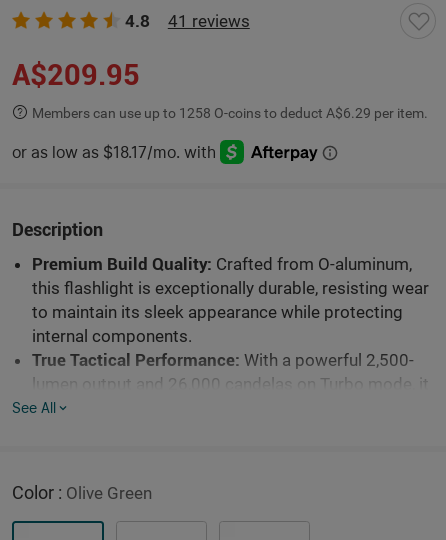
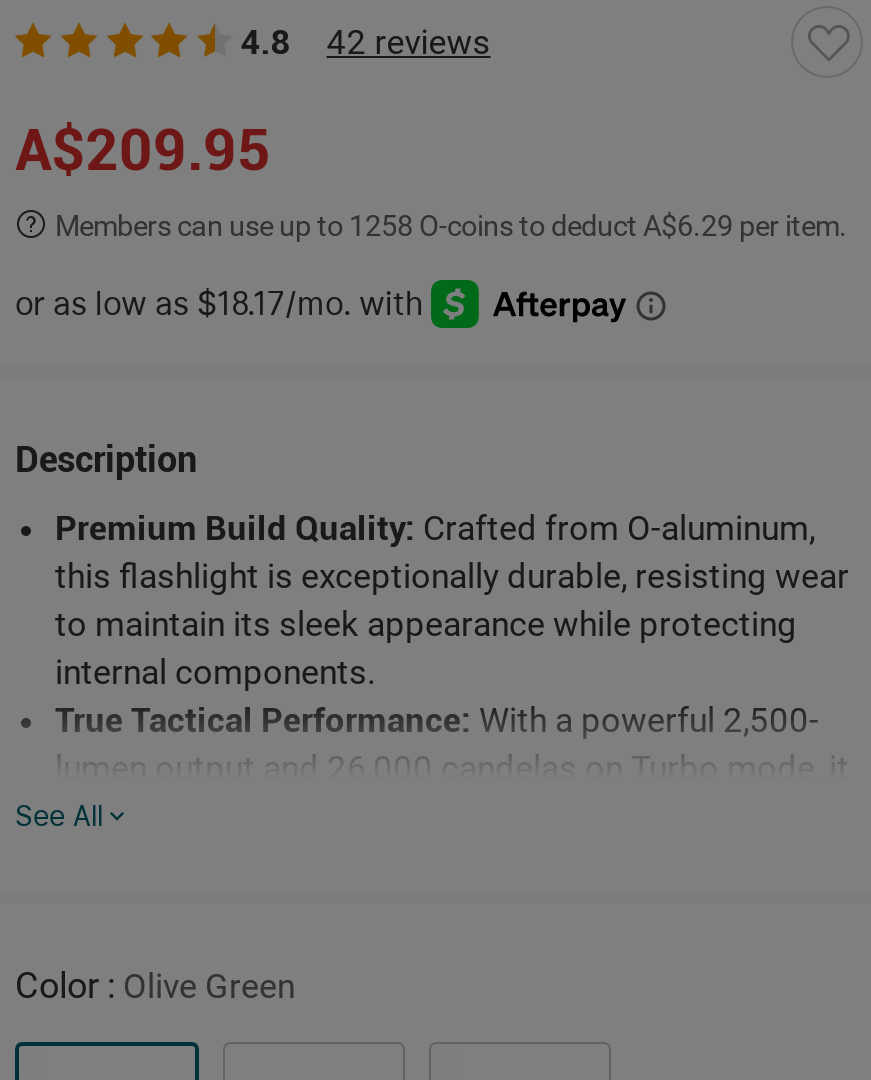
- 4.8 41 reviews
+ 4.8 42 reviews
